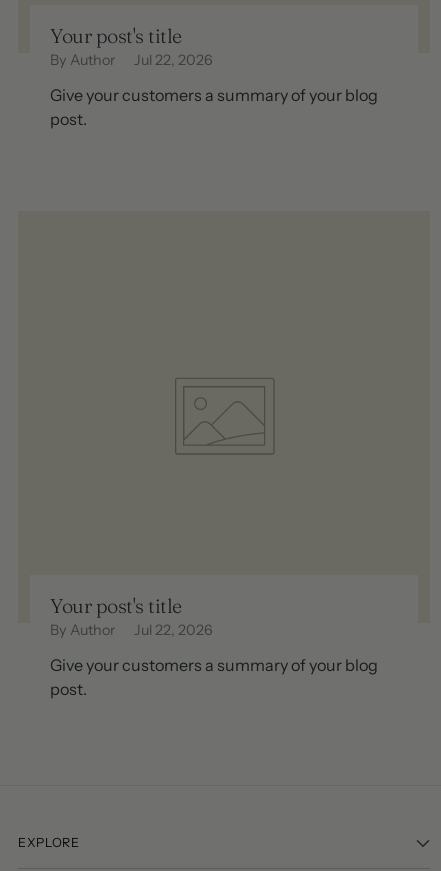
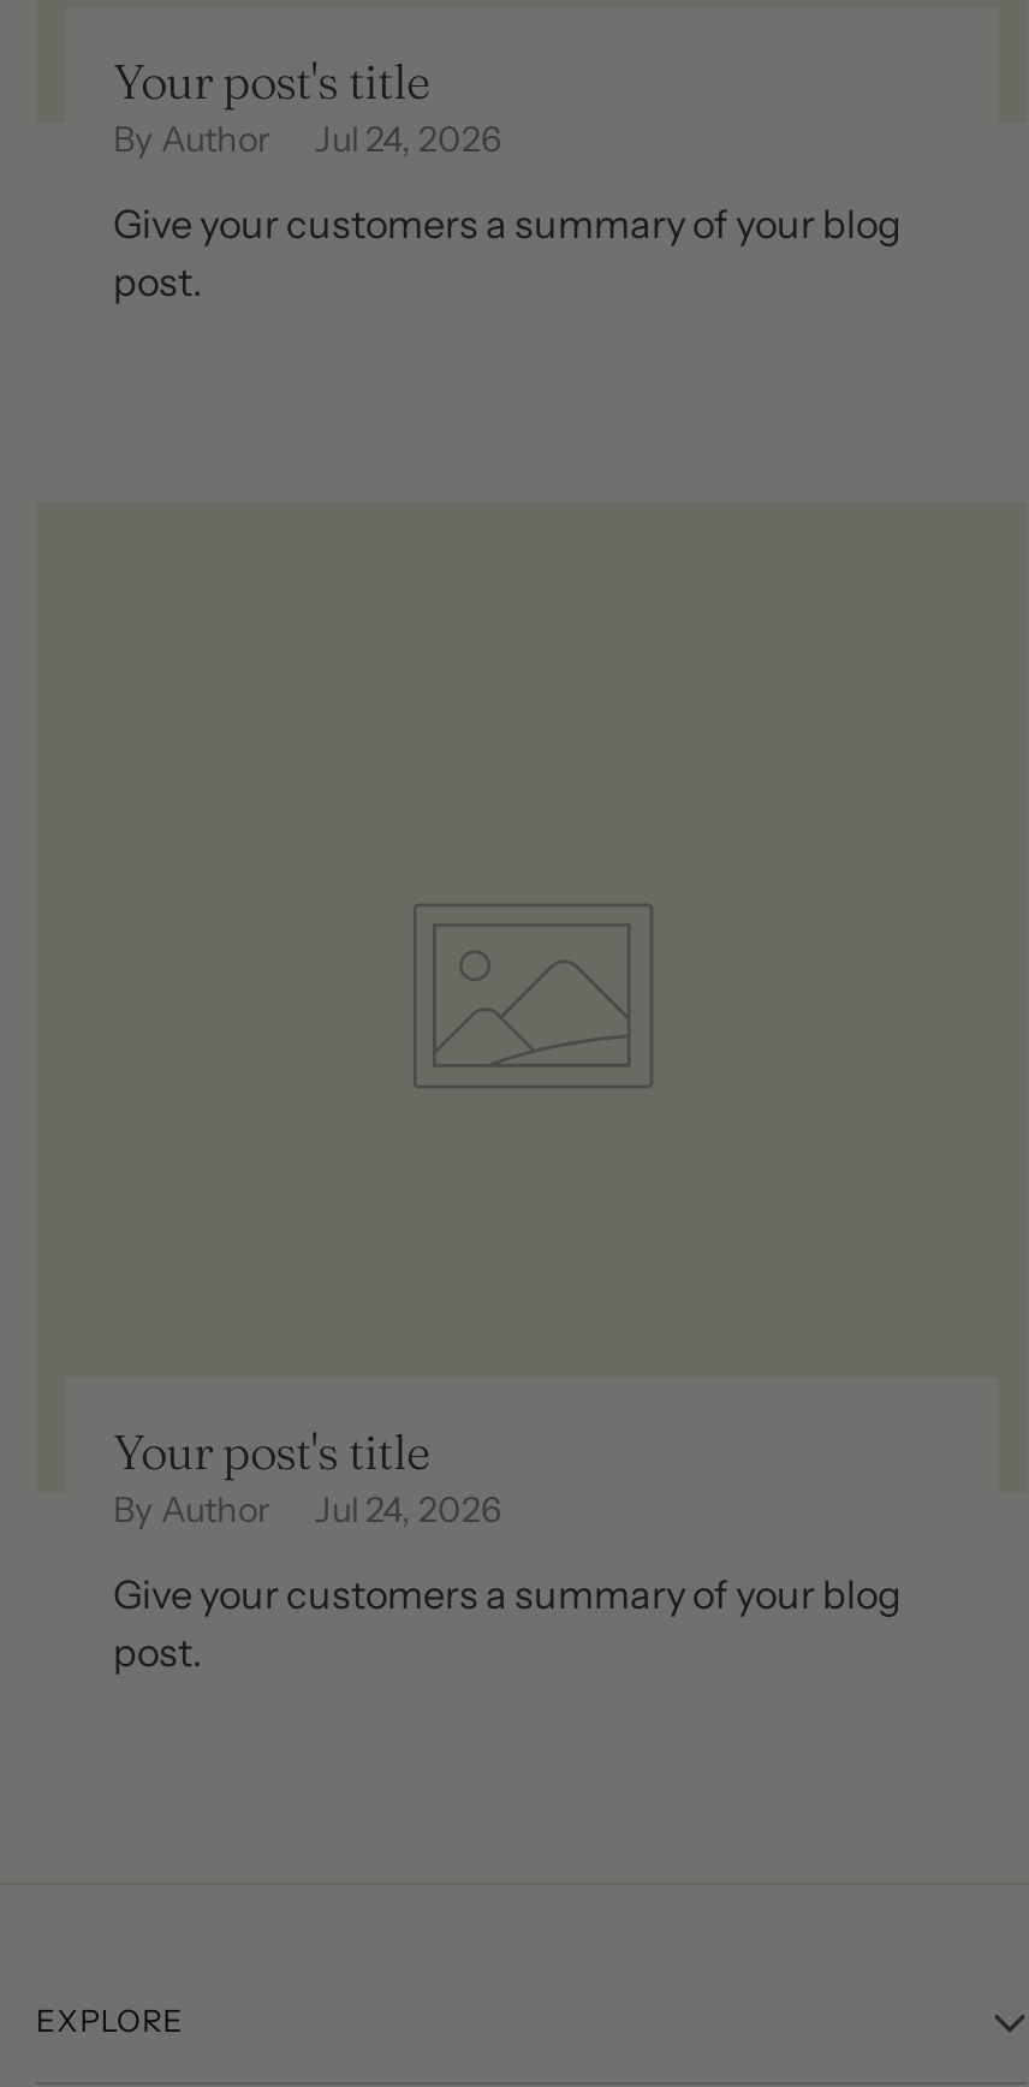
- By Author Jul 22, 2026
+ By Author Jul 24, 2026

- By Author Jul 22, 2026
+ By Author Jul 24, 2026
